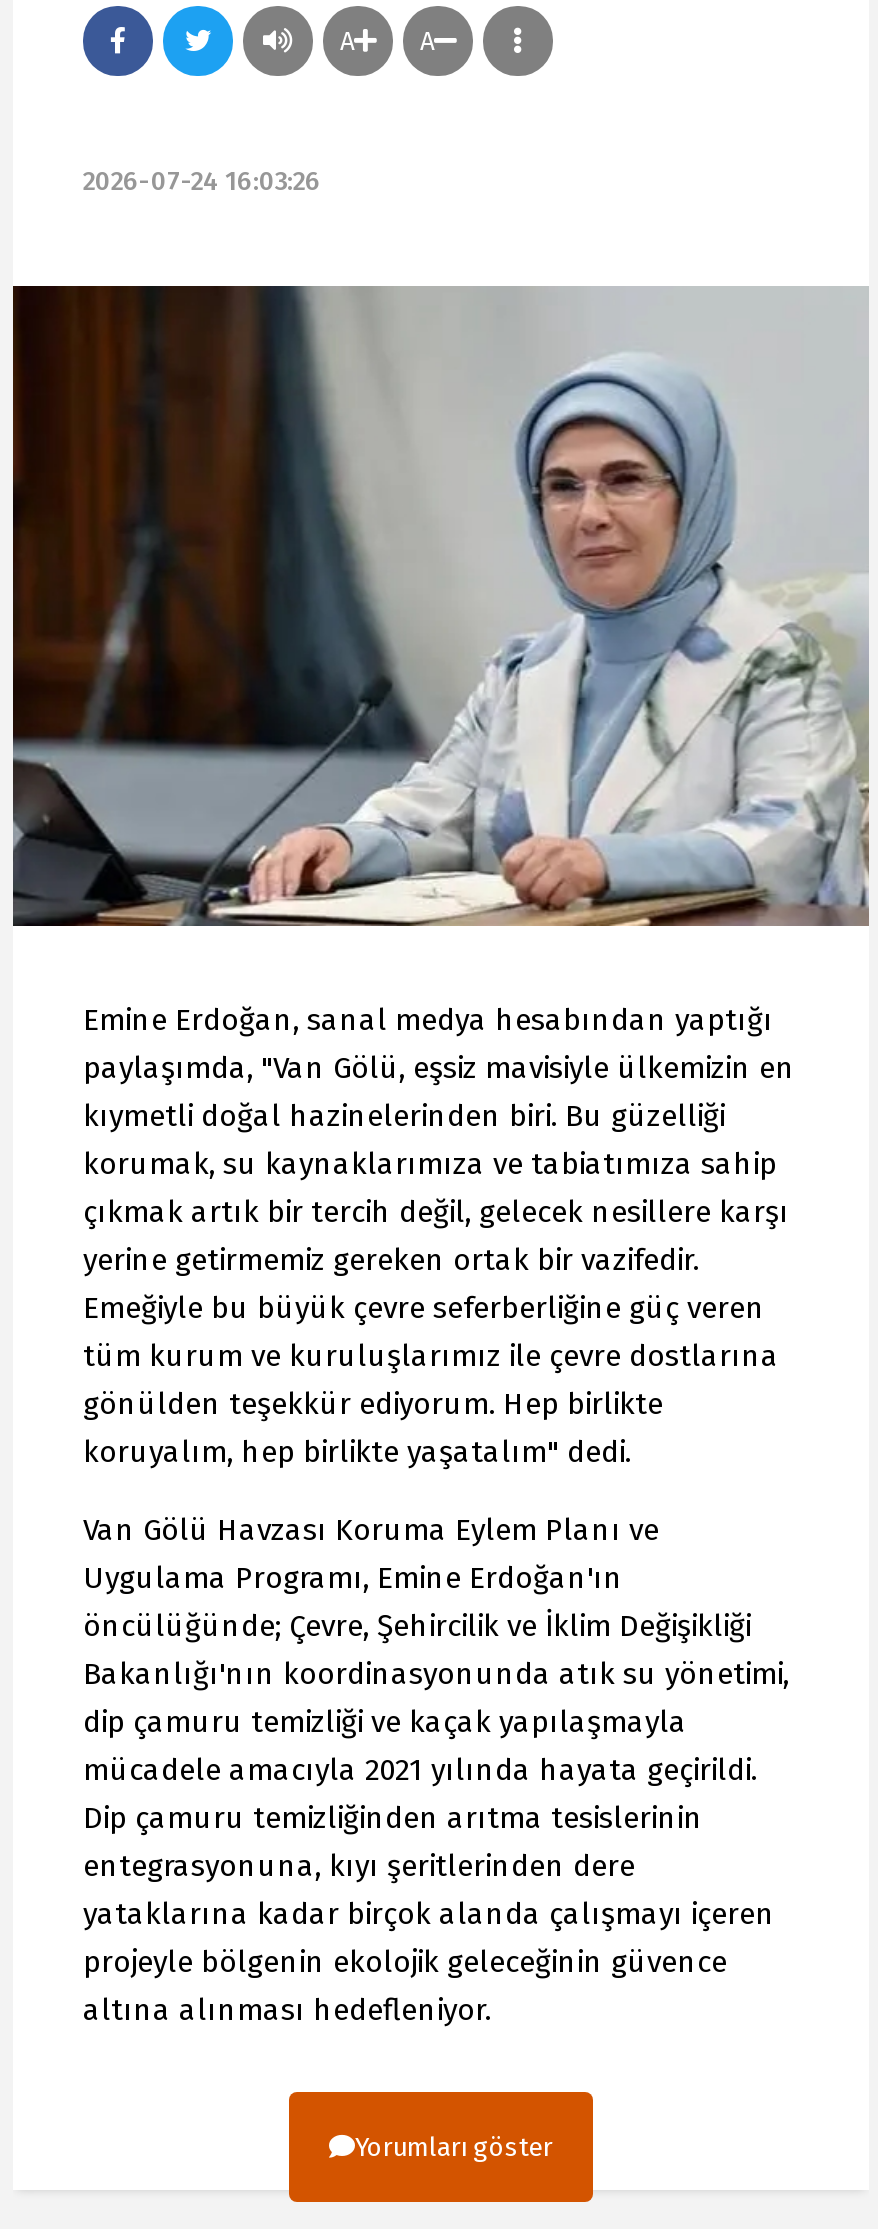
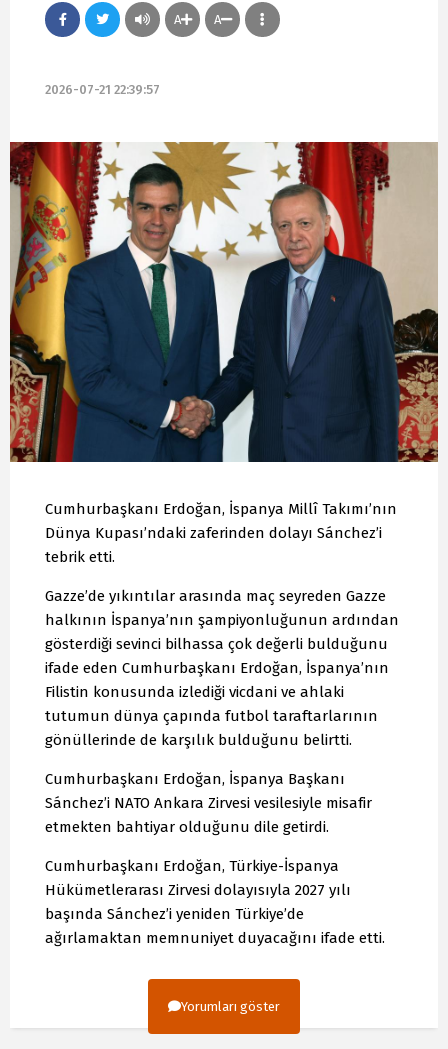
- 2026-07-24 16:03:26
+ 2026-07-21 22:39:57

- [image]
- Emine Erdoğan, sanal medya hesabından yaptığı
- paylaşımda, "Van Gölü, eşsiz mavisiyle ülkemizin en
- kıymetli doğal hazinelerinden biri. Bu güzelliği
- korumak, su kaynaklarımıza ve tabiatımıza sahip
- çıkmak artık bir tercih değil, gelecek nesillere karşı
- yerine getirmemiz gereken ortak bir vazifedir.
- Emeğiyle bu büyük çevre seferberliğine güç veren
- tüm kurum ve kuruluşlarımız ile çevre dostlarına
- gönülden teşekkür ediyorum. Hep birlikte
- koruyalım, hep birlikte yaşatalım" dedi.
- Van Gölü Havzası Koruma Eylem Planı ve
- Uygulama Programı, Emine Erdoğan'ın
- öncülüğünde; Çevre, Şehircilik ve İklim Değişikliği
- Bakanlığı'nın koordinasyonunda atık su yönetimi,
- dip çamuru temizliği ve kaçak yapılaşmayla
- mücadele amacıyla 2021 yılında hayata geçirildi.
- Dip çamuru temizliğinden arıtma tesislerinin
- entegrasyonuna, kıyı şeritlerinden dere
- yataklarına kadar birçok alanda çalışmayı içeren
- projeyle bölgenin ekolojik geleceğinin güvence
- altına alınması hedefleniyor.
+ [image]
+ Cumhurbaşkanı Erdoğan, İspanya Millî Takımı’nın
+ Dünya Kupası’ndaki zaferinden dolayı Sánchez’i
+ tebrik etti.
+ Gazze’de yıkıntılar arasında maç seyreden Gazze
+ halkının İspanya’nın şampiyonluğunun ardından
+ gösterdiği sevinci bilhassa çok değerli bulduğunu
+ ifade eden Cumhurbaşkanı Erdoğan, İspanya’nın
+ Filistin konusunda izlediği vicdani ve ahlaki
+ tutumun dünya çapında futbol taraftarlarının
+ gönüllerinde de karşılık bulduğunu belirtti.
+ Cumhurbaşkanı Erdoğan, İspanya Başkanı
+ Sánchez’i NATO Ankara Zirvesi vesilesiyle misafir
+ etmekten bahtiyar olduğunu dile getirdi.
+ Cumhurbaşkanı Erdoğan, Türkiye-İspanya
+ Hükümetlerarası Zirvesi dolayısıyla 2027 yılı
+ başında Sánchez’i yeniden Türkiye’de
+ ağırlamaktan memnuniyet duyacağını ifade etti.
